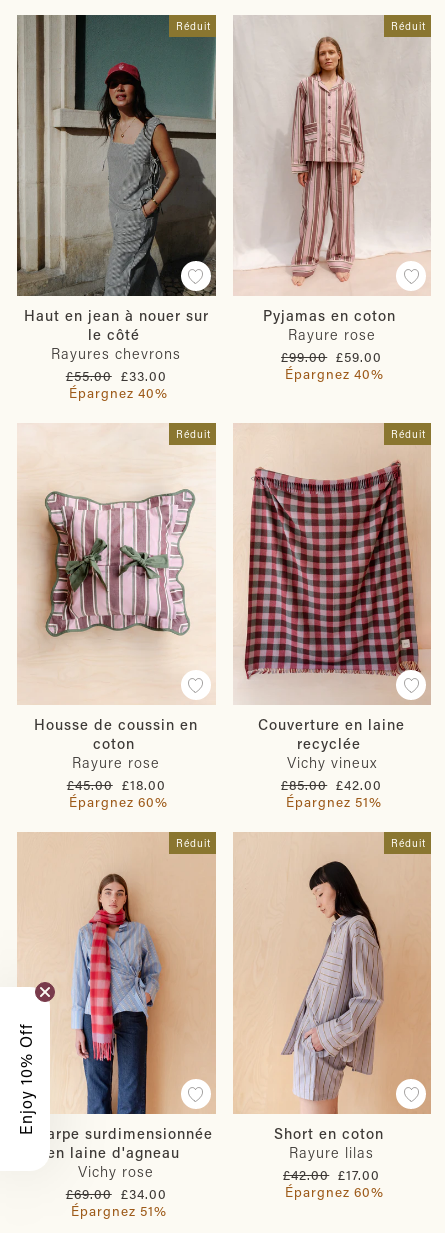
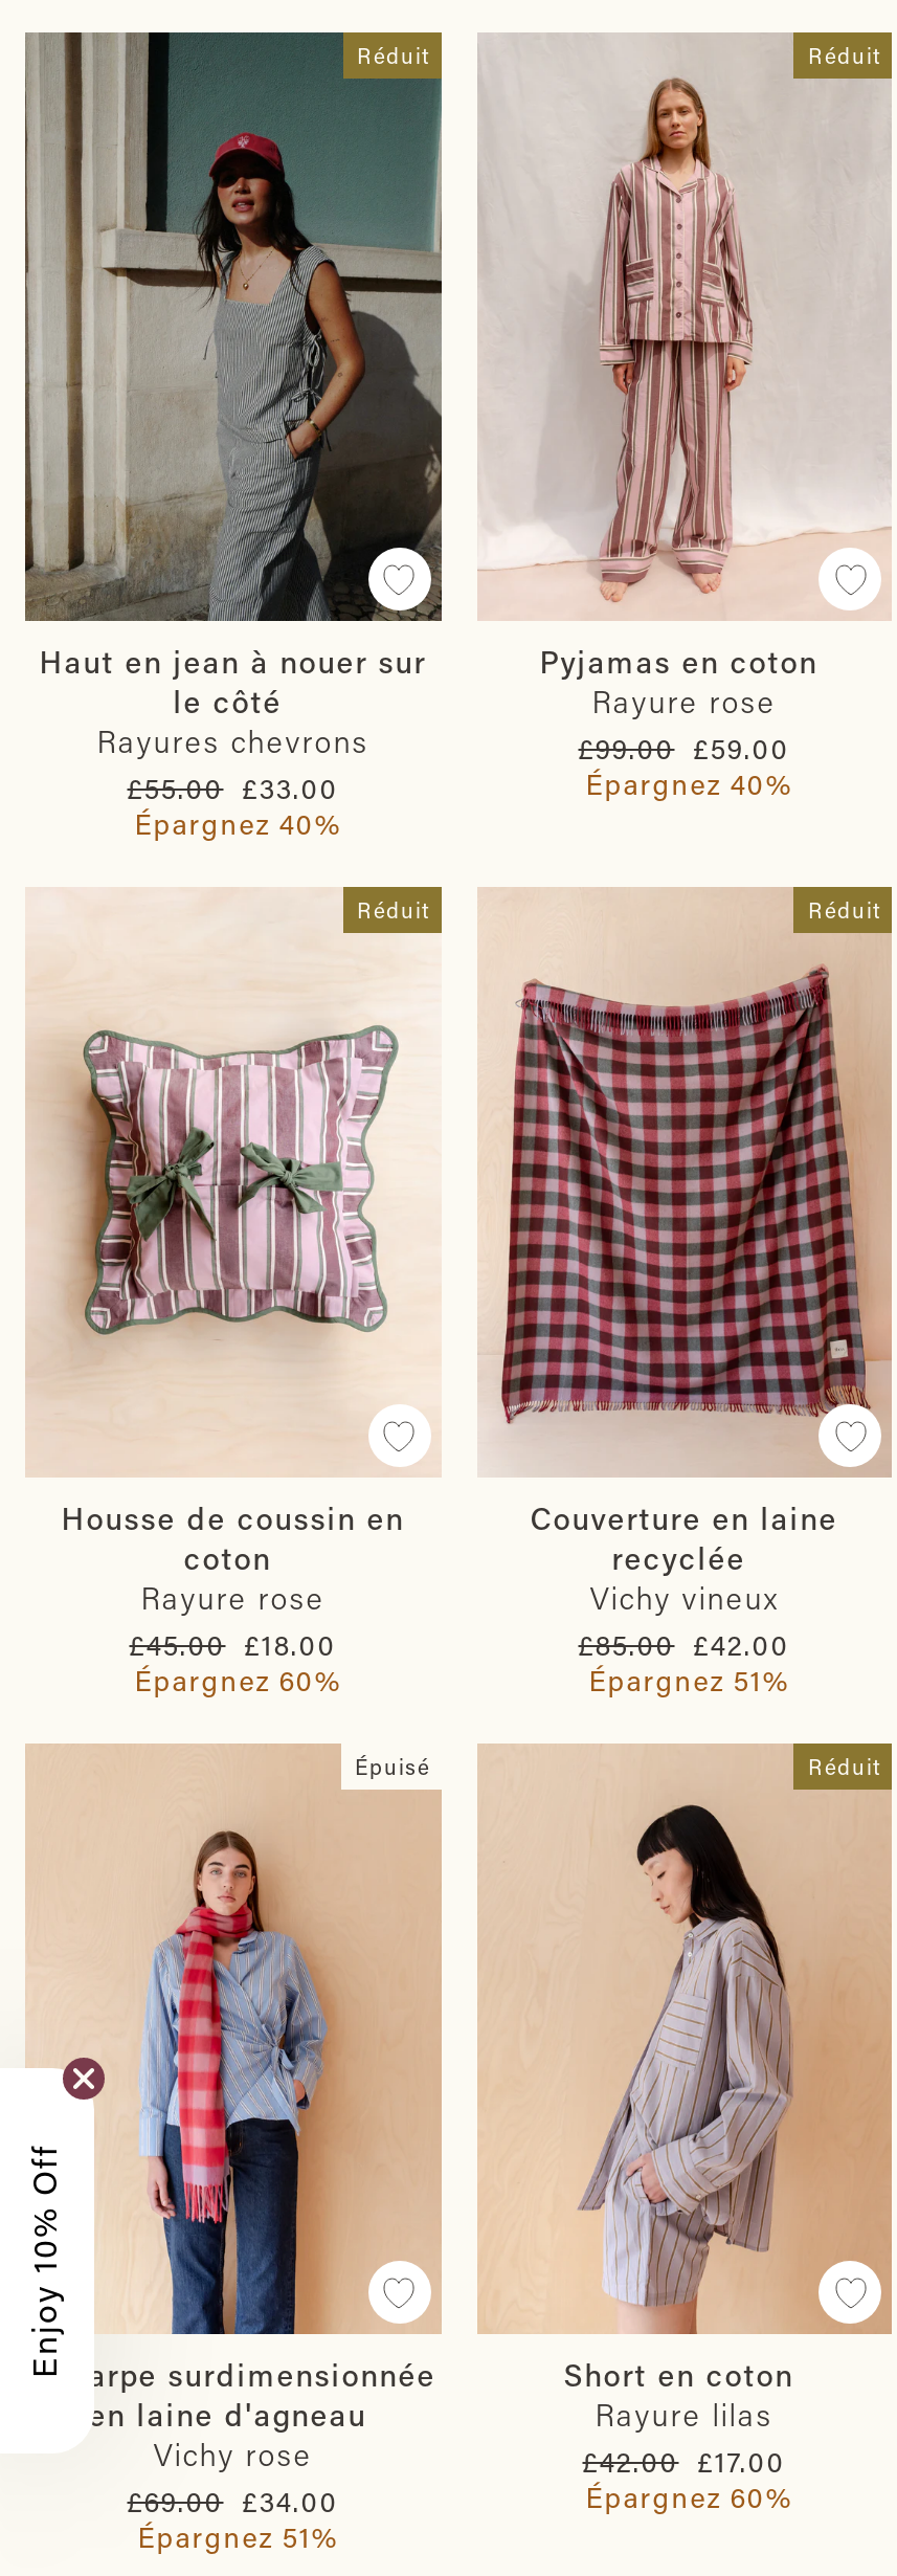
- Réduit
+ Épuisé
